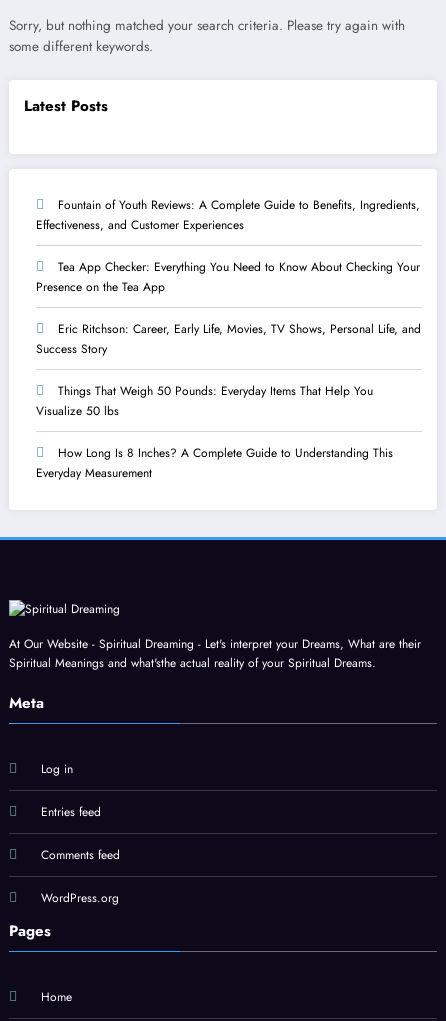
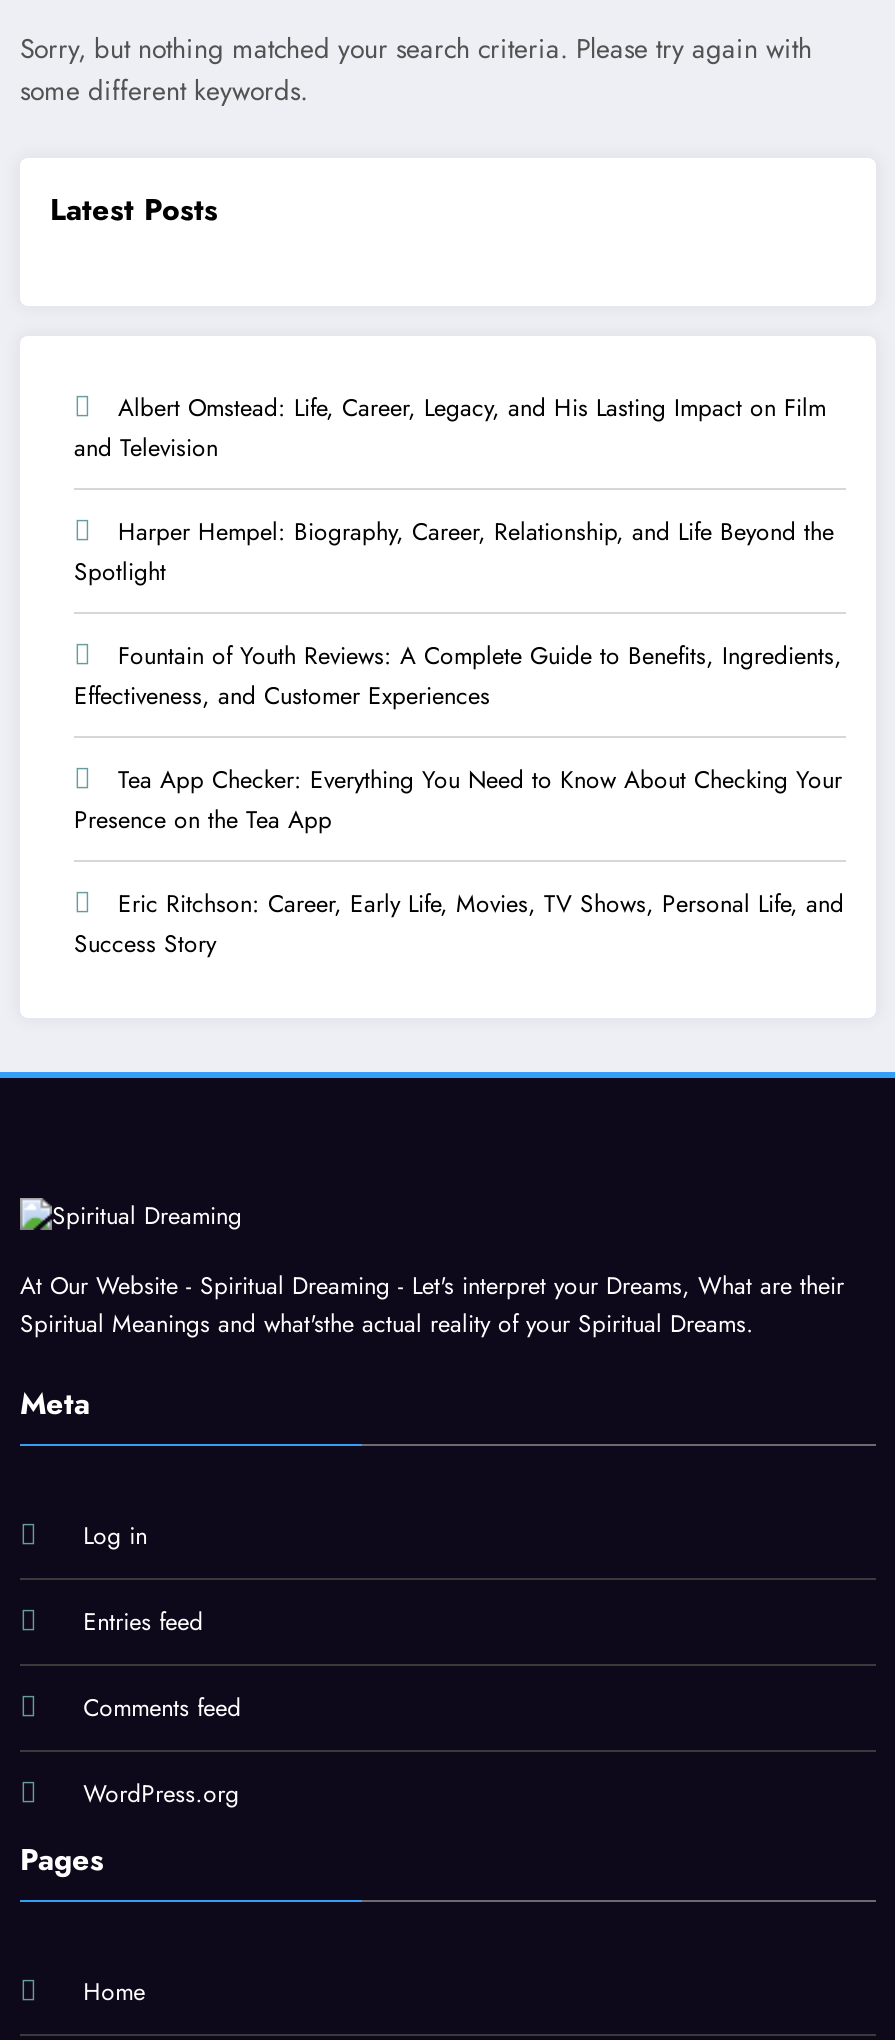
+ Albert Omstead: Life, Career, Legacy, and His Lasting Impact on Film
+ and Television
+ Harper Hempel: Biography, Career, Relationship, and Life Beyond the
+ Spotlight

moved down: Fountain of Youth Reviews: A Complete Guide to Benefits, Ingredients, | Effectiveness, and Customer Experiences | Tea App Checker: Everything You Need to Know About Checking Your | Presence on the Tea App | Eric Ritchson: Career, Early Life, Movies, TV Shows, Personal Life, and | Success Story

- Things That Weigh 50 Pounds: Everyday Items That Help You
- Visualize 50 lbs
- How Long Is 8 Inches? A Complete Guide to Understanding This
- Everyday Measurement
